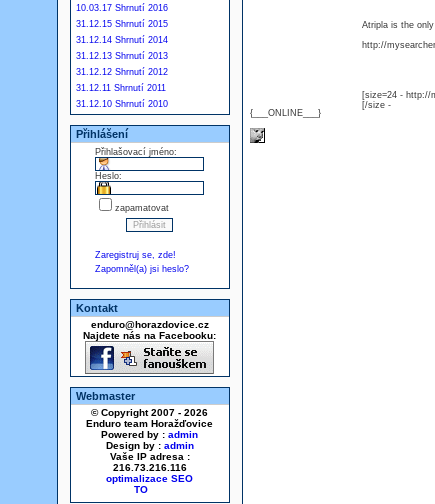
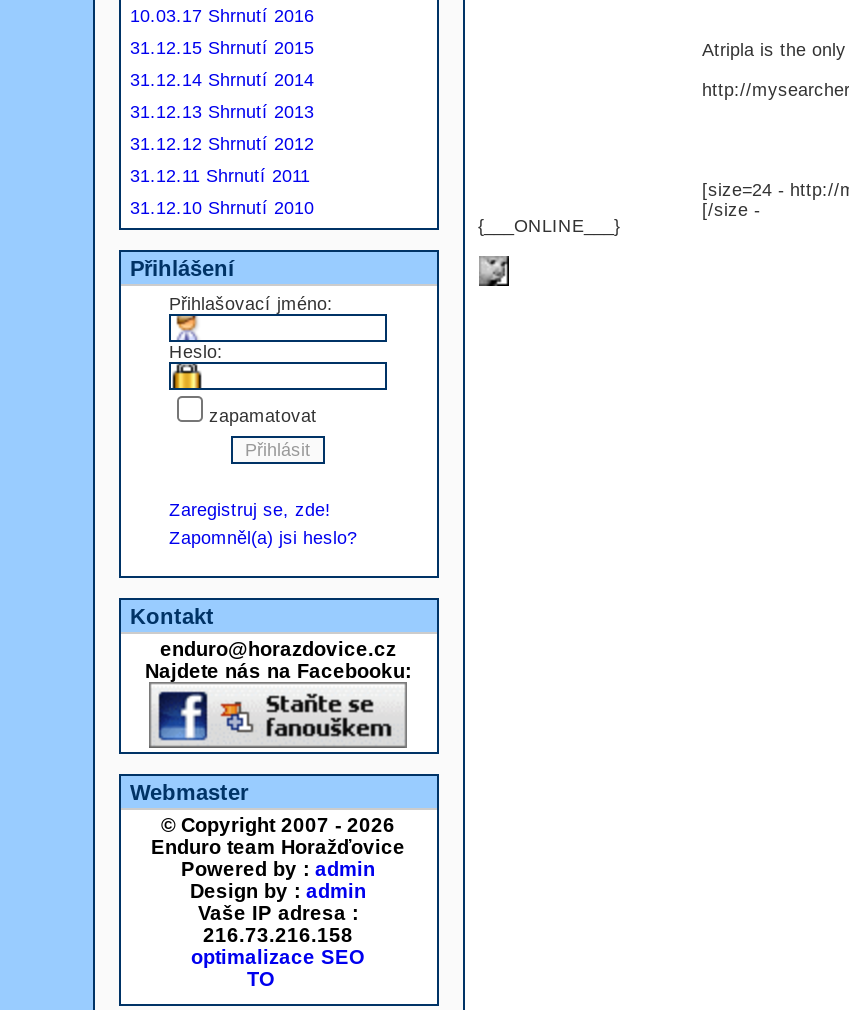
- 216.73.216.116
+ 216.73.216.158
